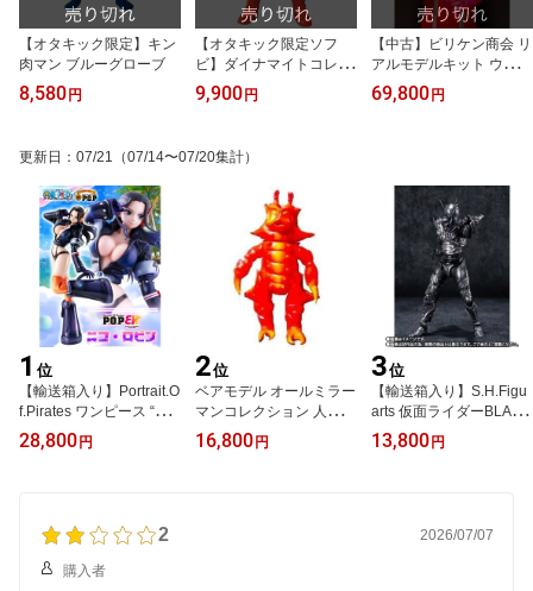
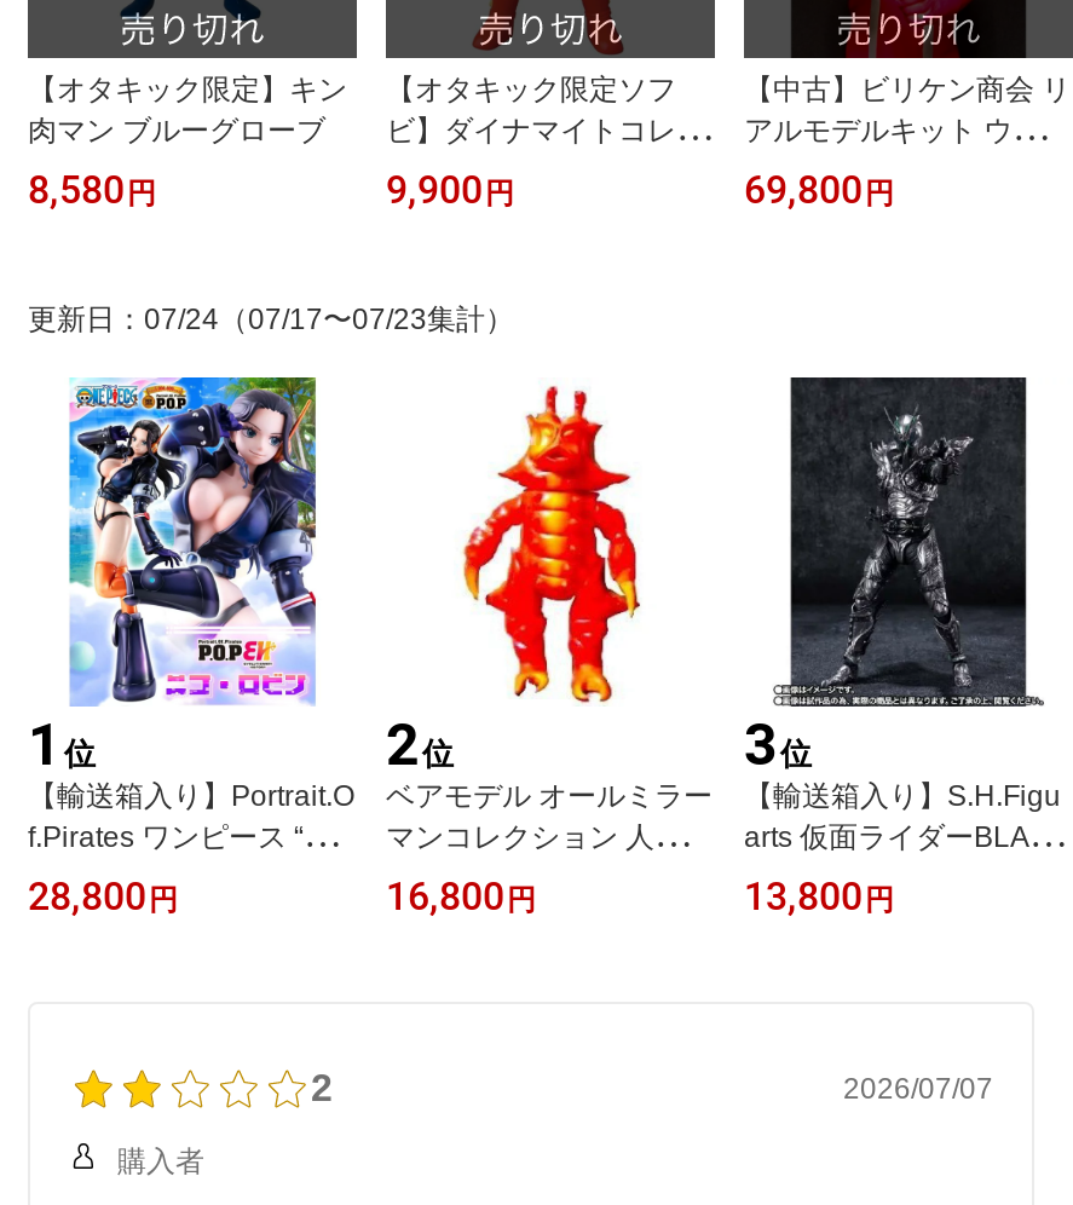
- 更新日：07/21（07/14〜07/20集計）
+ 更新日：07/24（07/17〜07/23集計）
